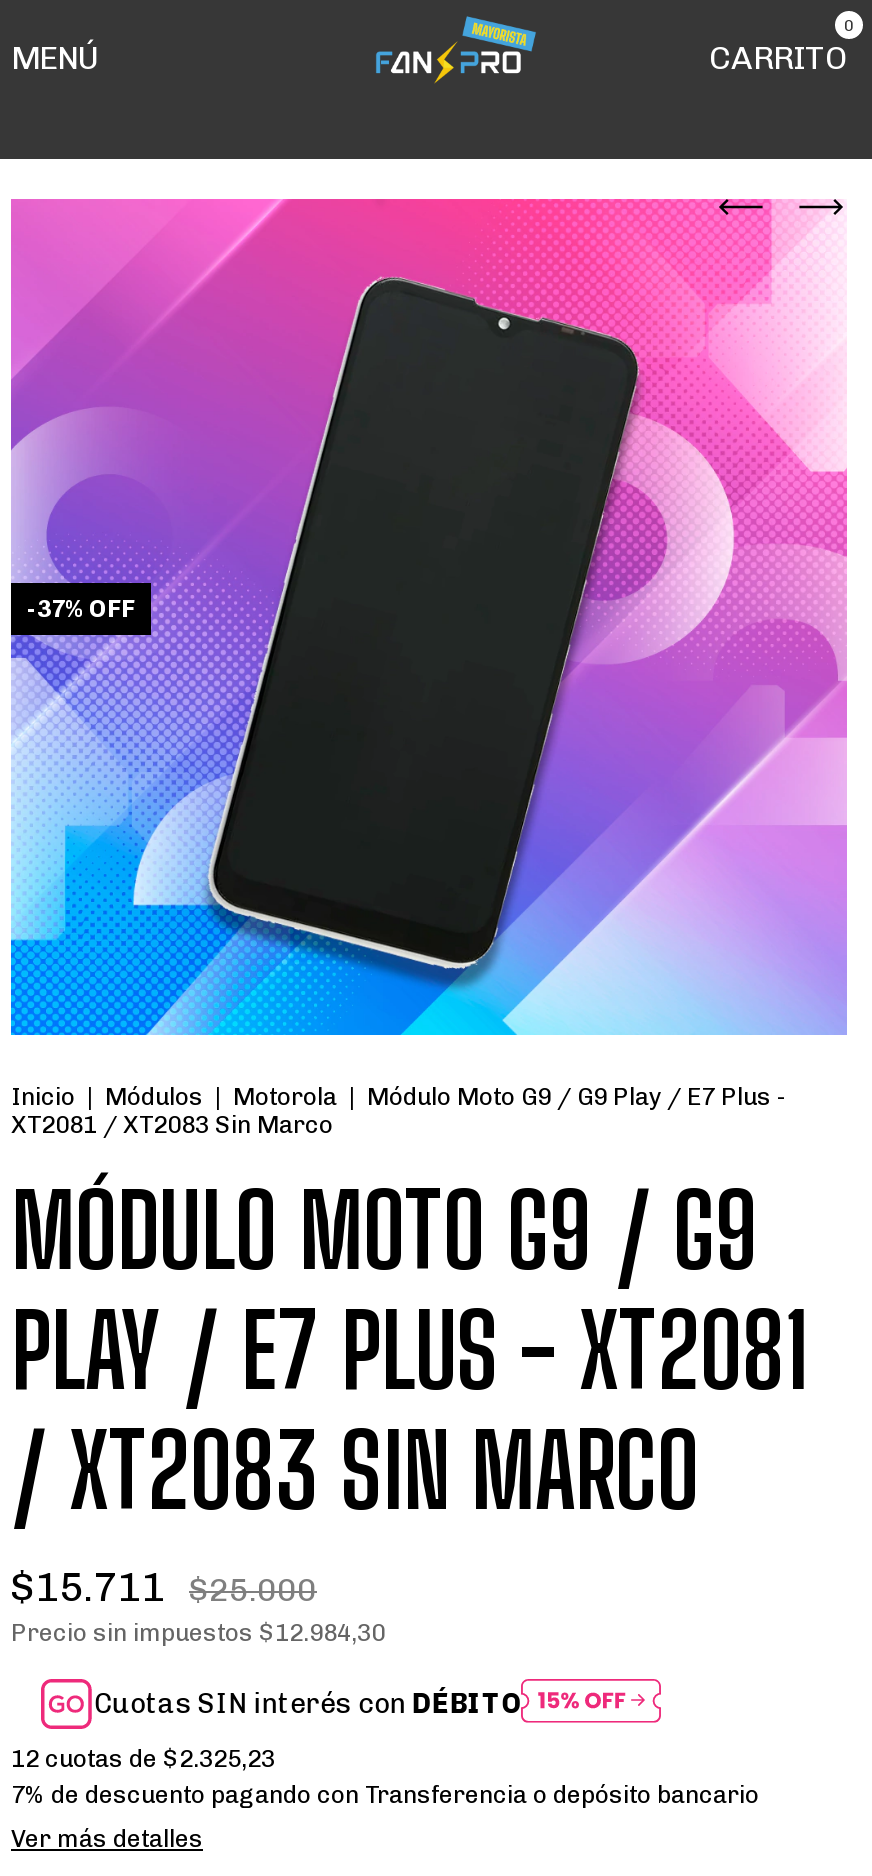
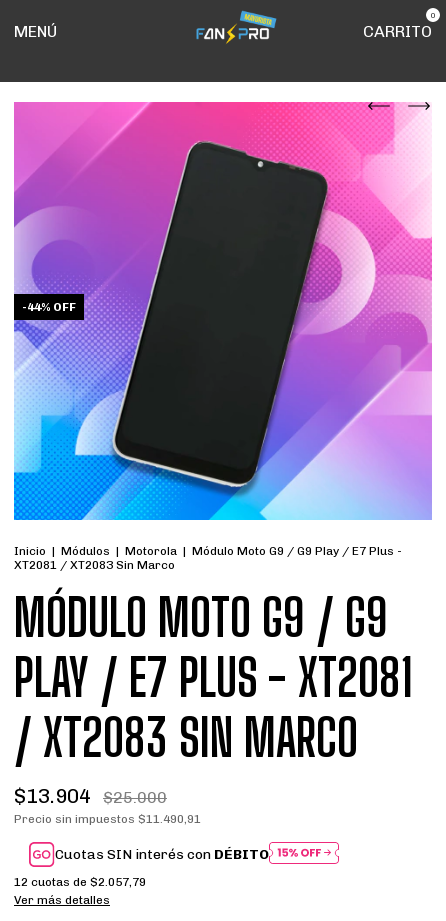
- -37% OFF
+ -44% OFF

- $15.711 $25.000
+ $13.904 $25.000

- Precio sin impuestos $12.984,30
+ Precio sin impuestos $11.490,91

- 12 cuotas de $2.325,23
- 7% de descuento pagando con Transferencia o depósito bancario
+ 12 cuotas de $2.057,79
